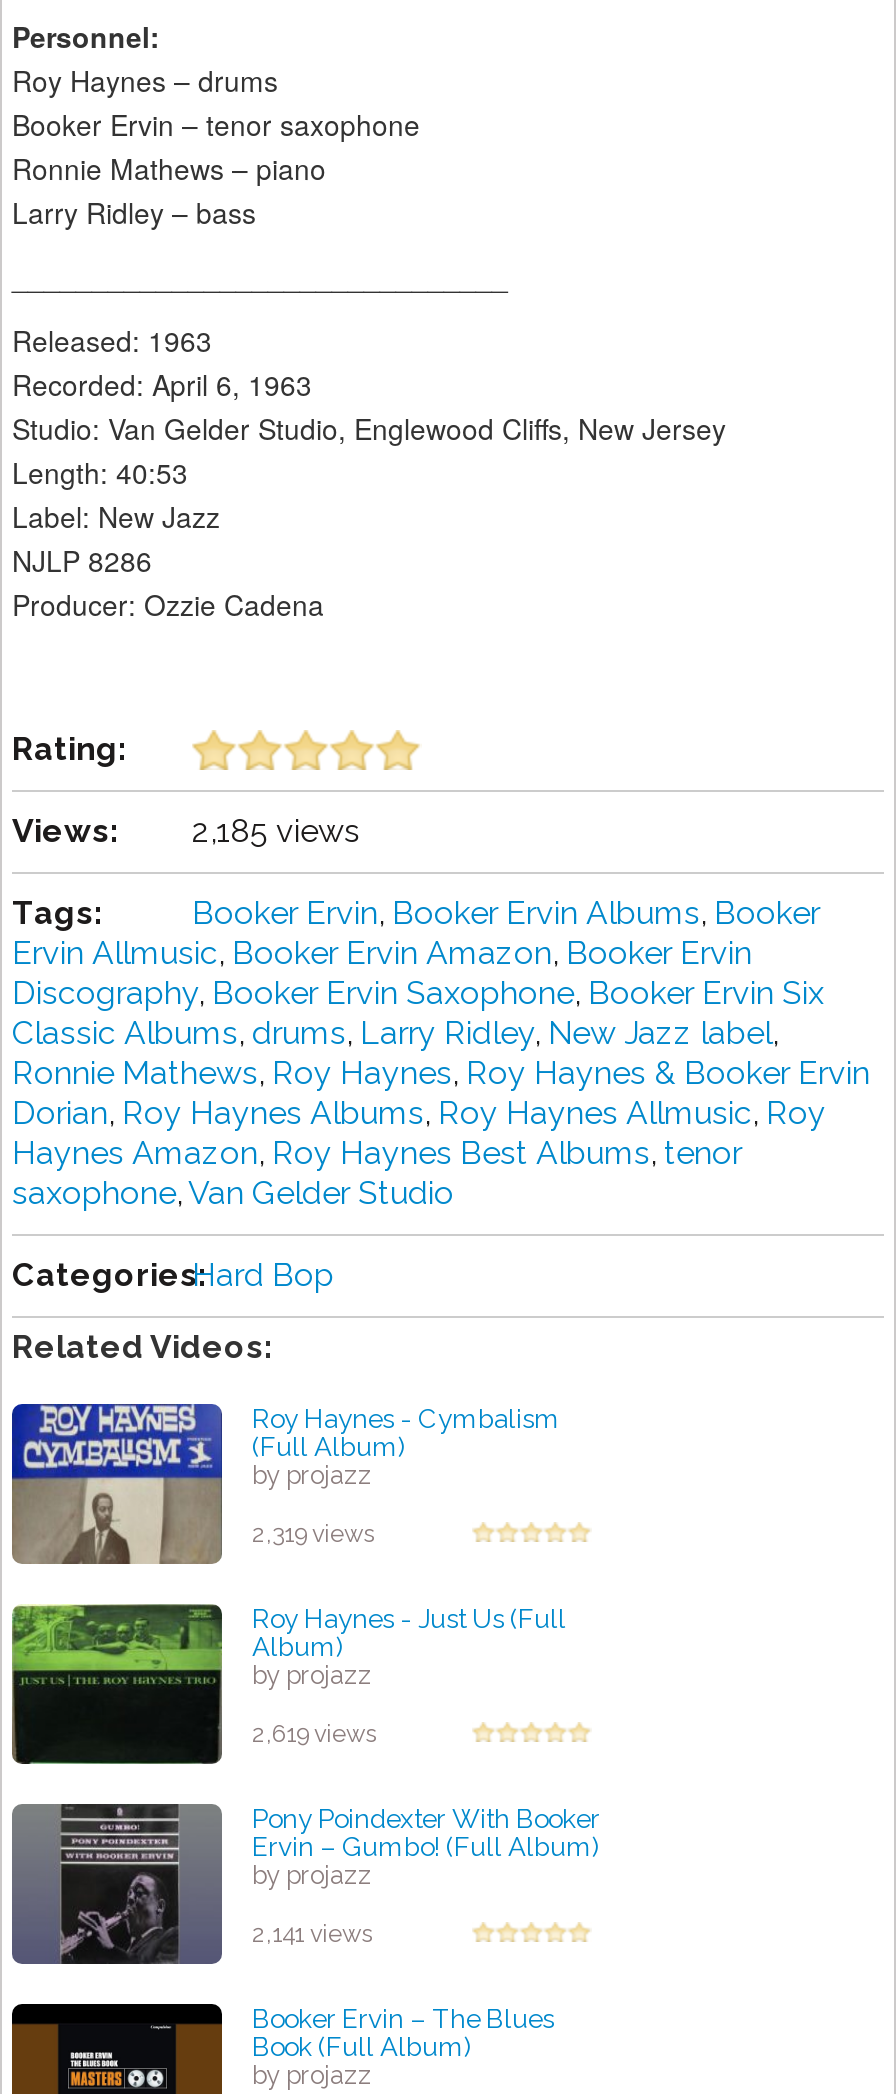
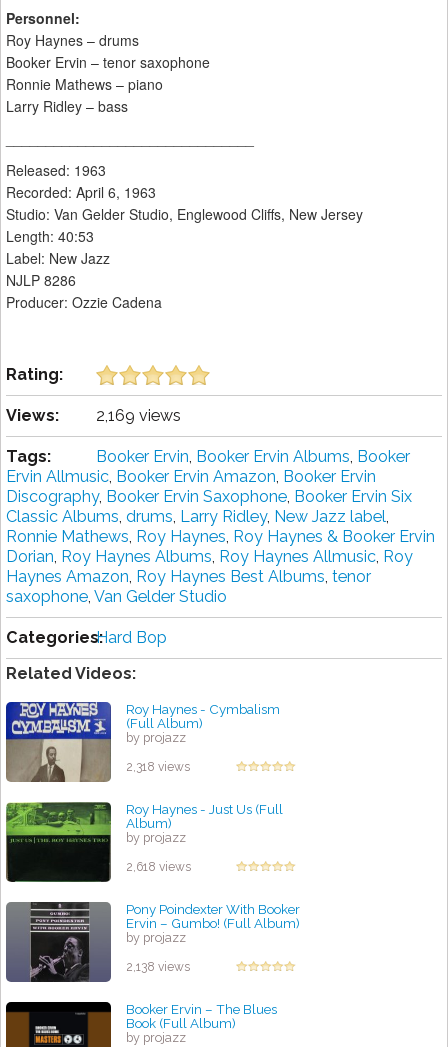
- Views: 2,185 views
+ Views: 2,169 views

- 2,319 views
+ 2,318 views

- 2,619 views
+ 2,618 views

- 2,141 views
+ 2,138 views
